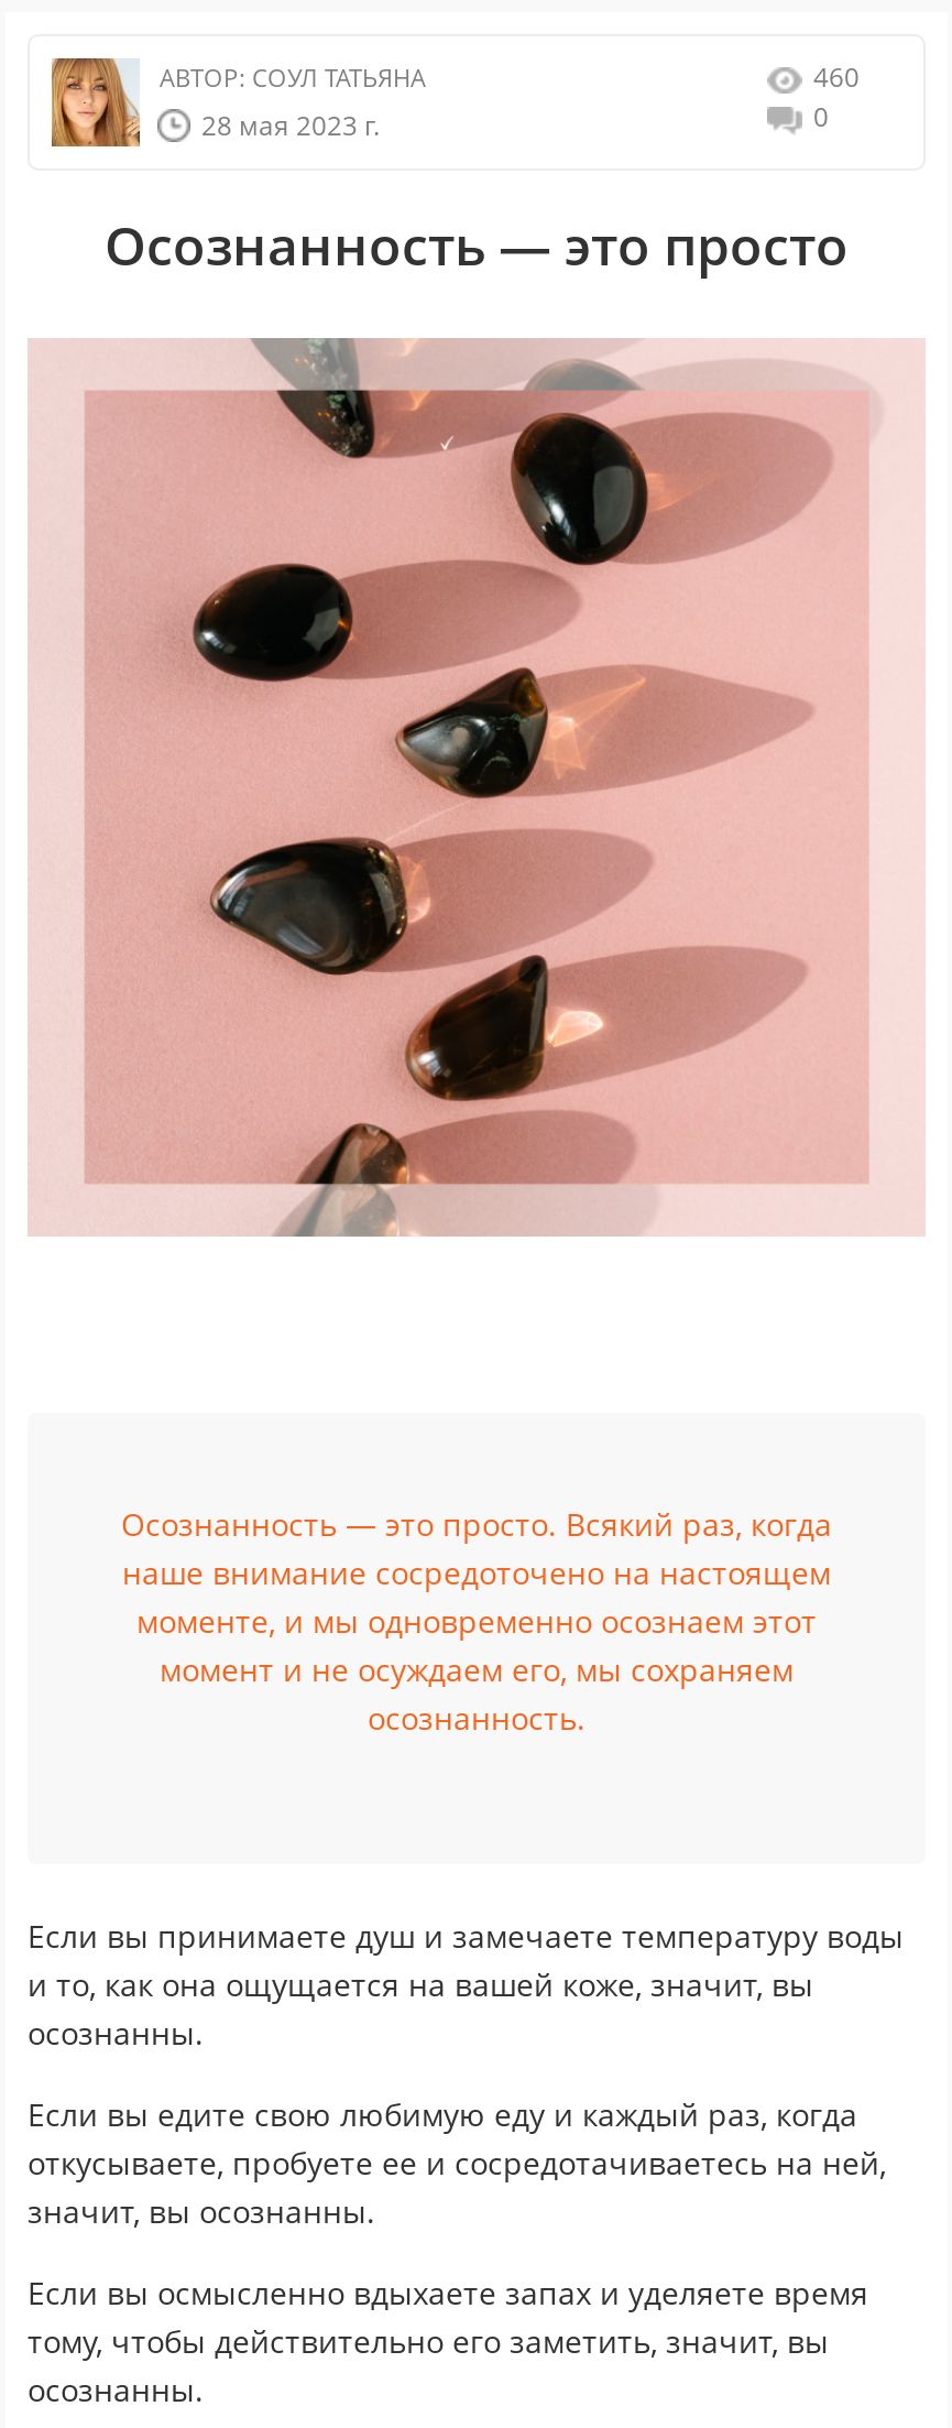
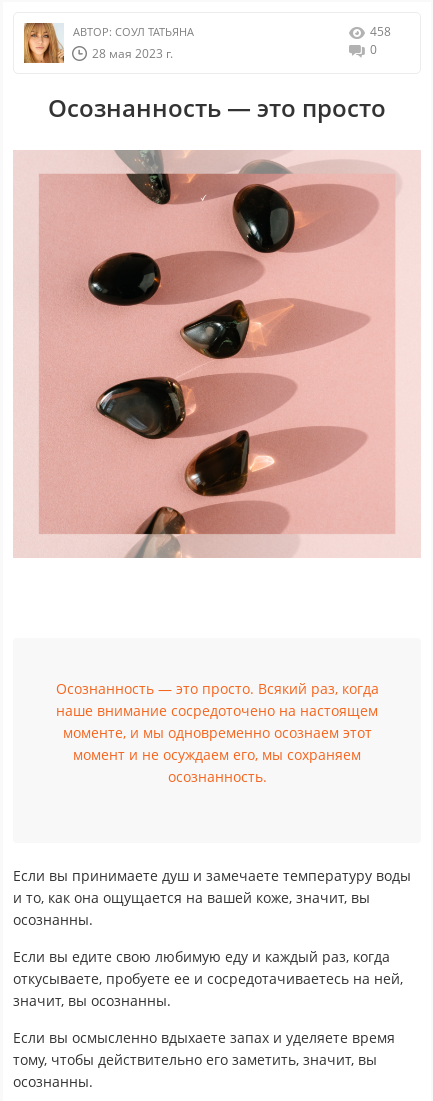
- 460
+ 458
